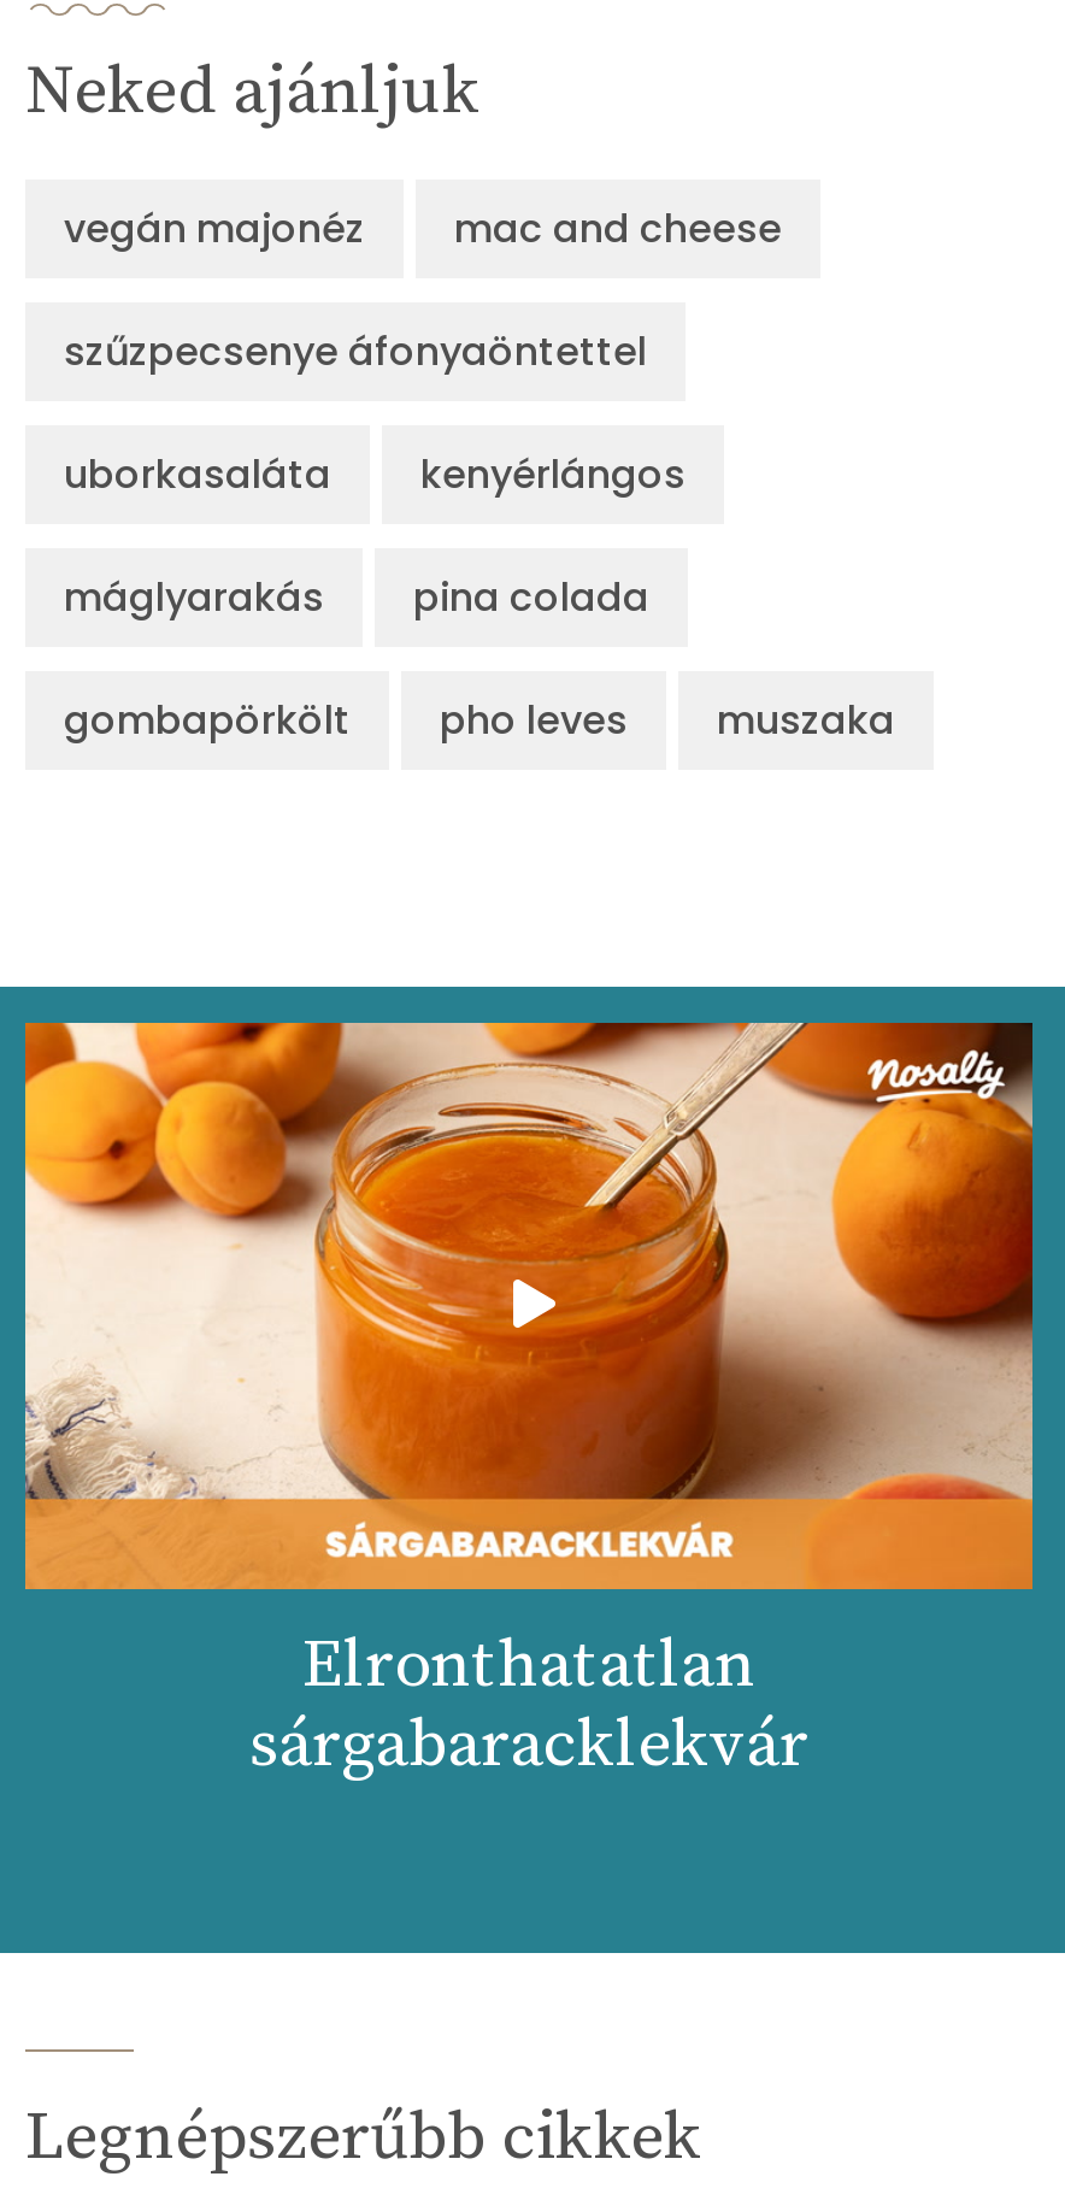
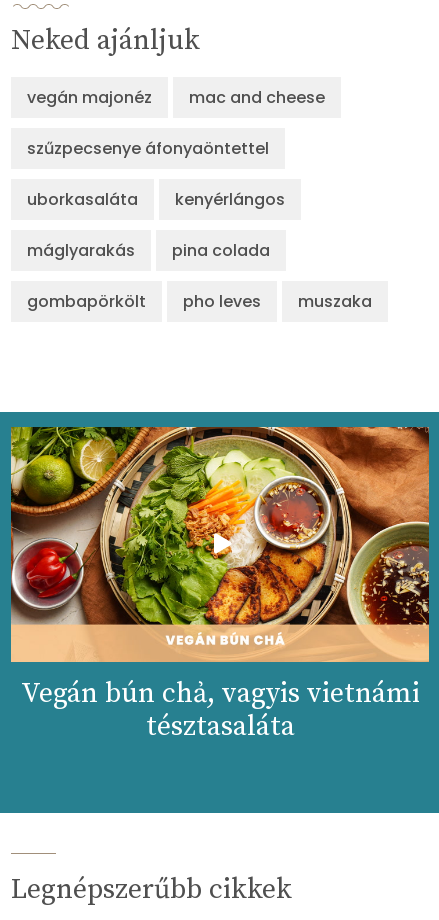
- [image]
- Elronthatatlan
- sárgabaracklekvár
+ [image]
+ Vegán bún chả, vagyis vietnámi
+ tésztasaláta
